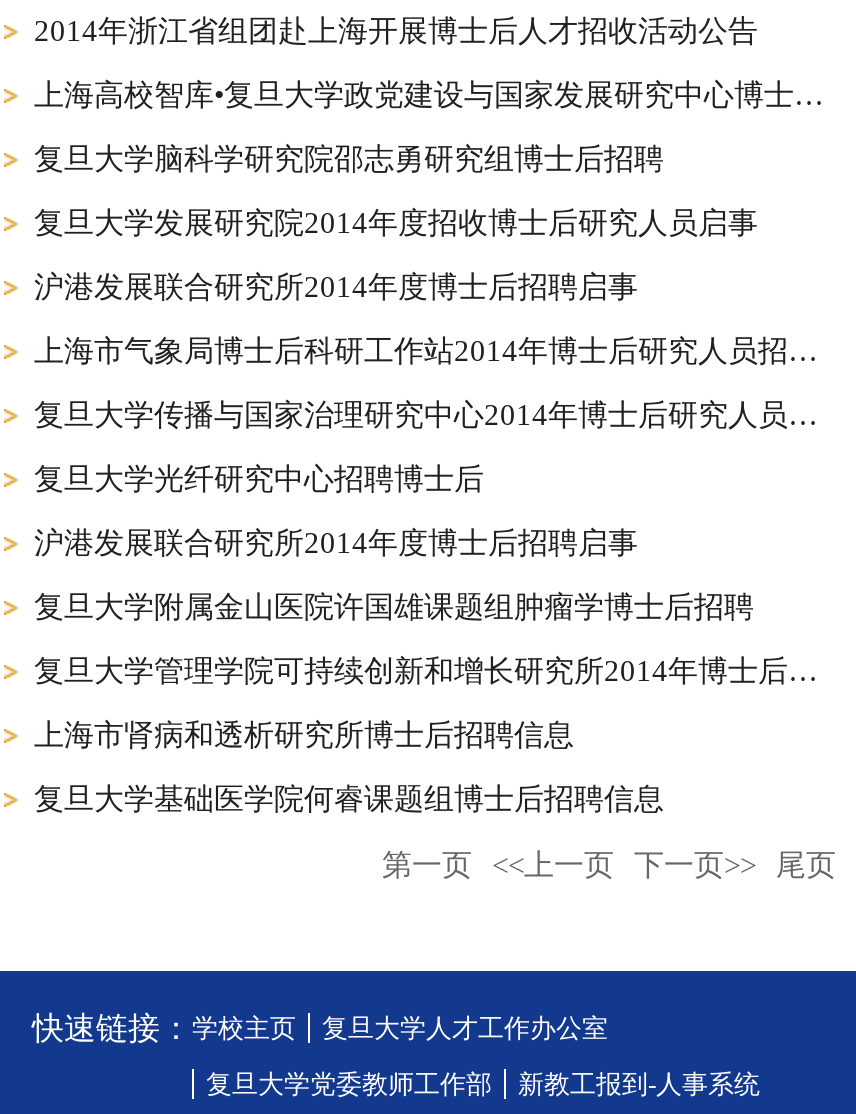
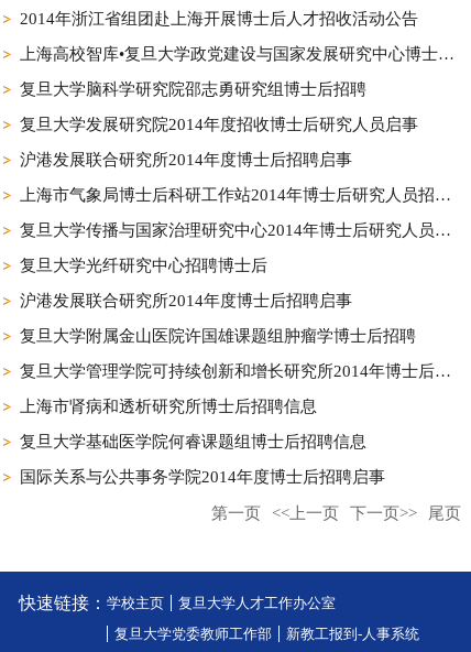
+ 国际关系与公共事务学院2014年度博士后招聘启事
